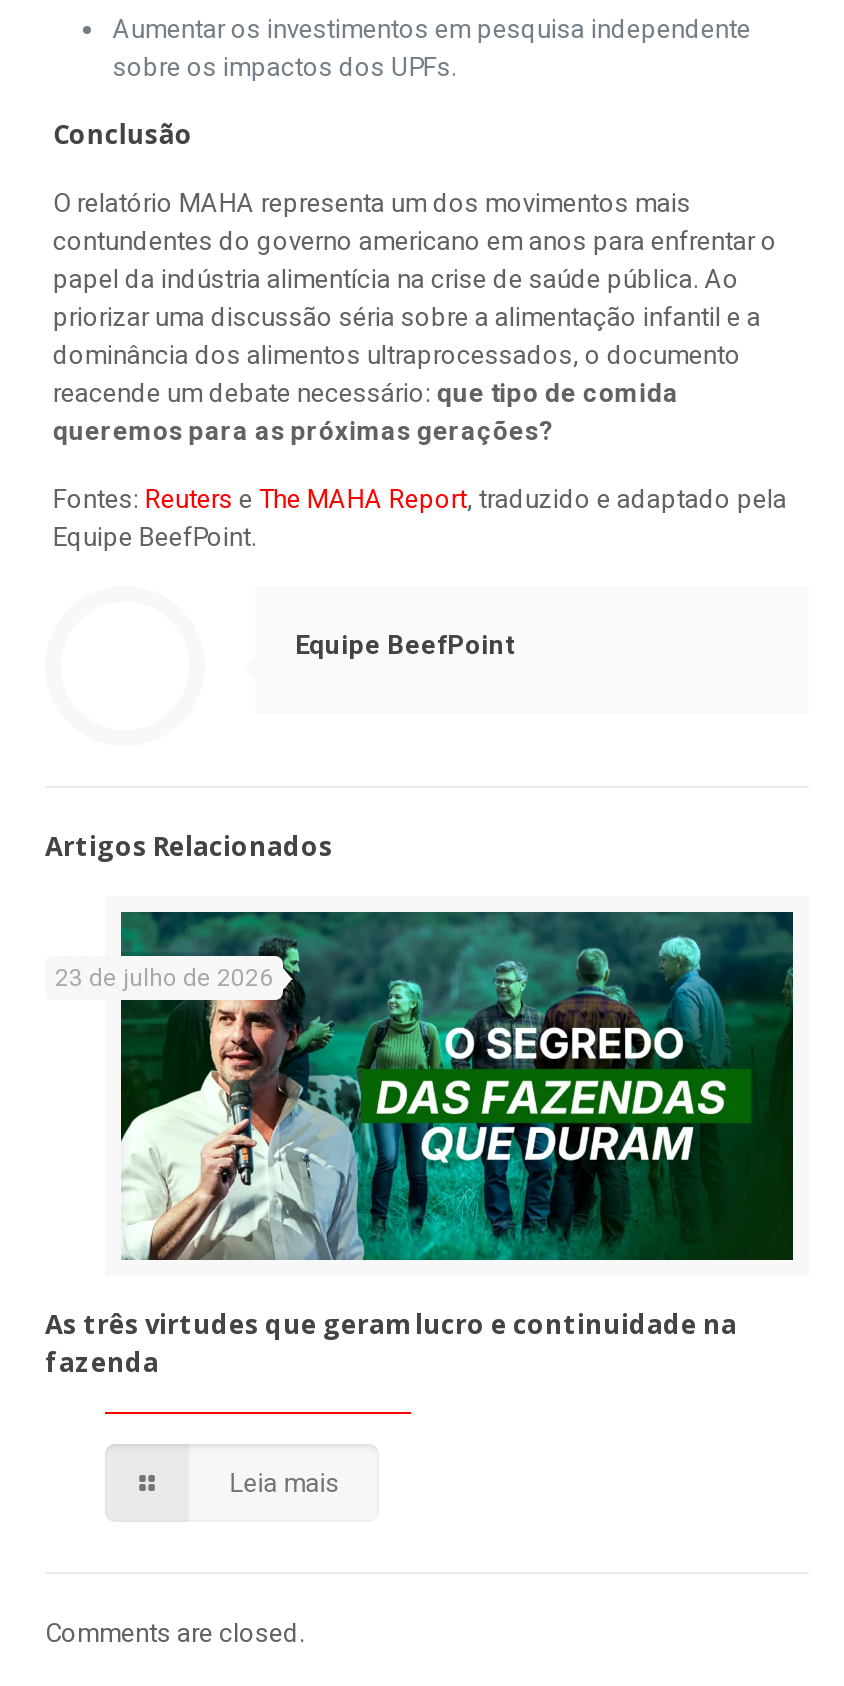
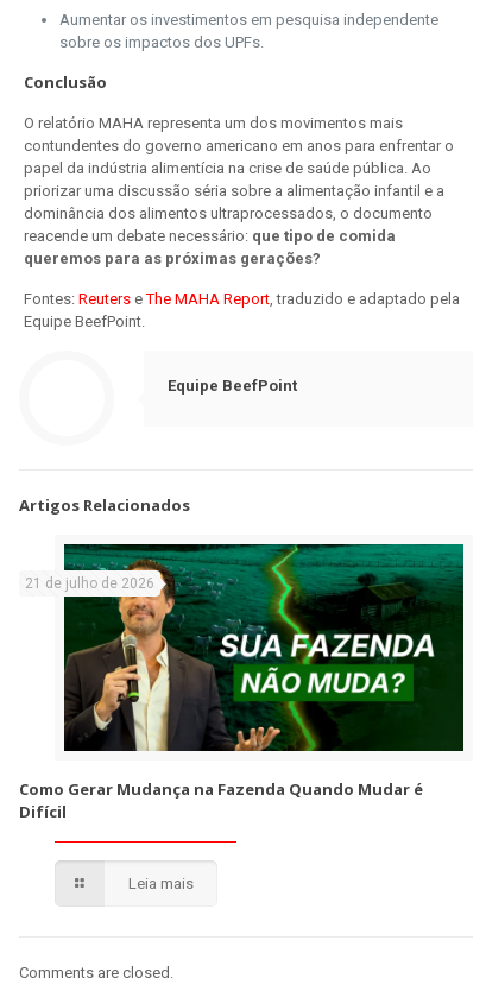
- [image]
- 23 de julho de 2026
+ [image]
+ 21 de julho de 2026

- As três virtudes que geram lucro e continuidade na
- fazenda
+ Como Gerar Mudança na Fazenda Quando Mudar é
+ Difícil
